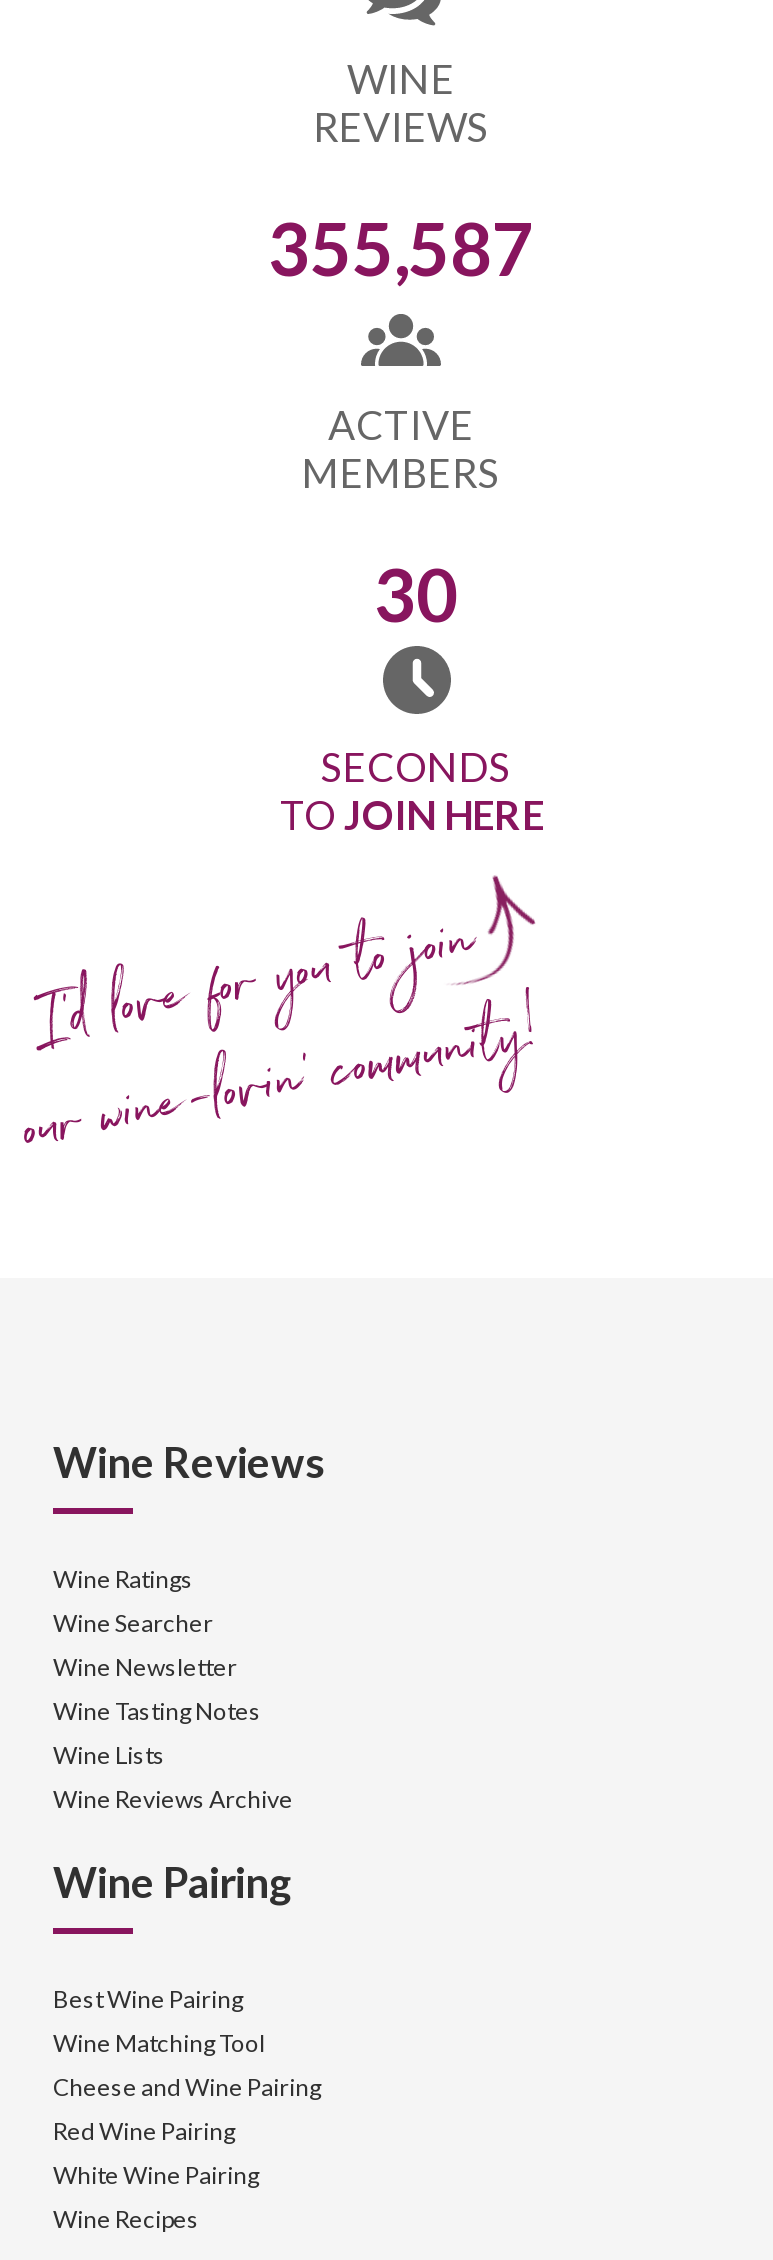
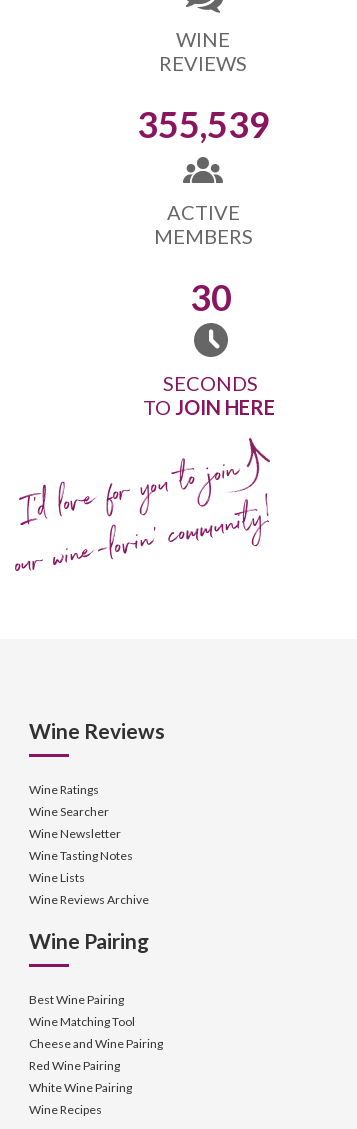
- 355,587
+ 355,539
